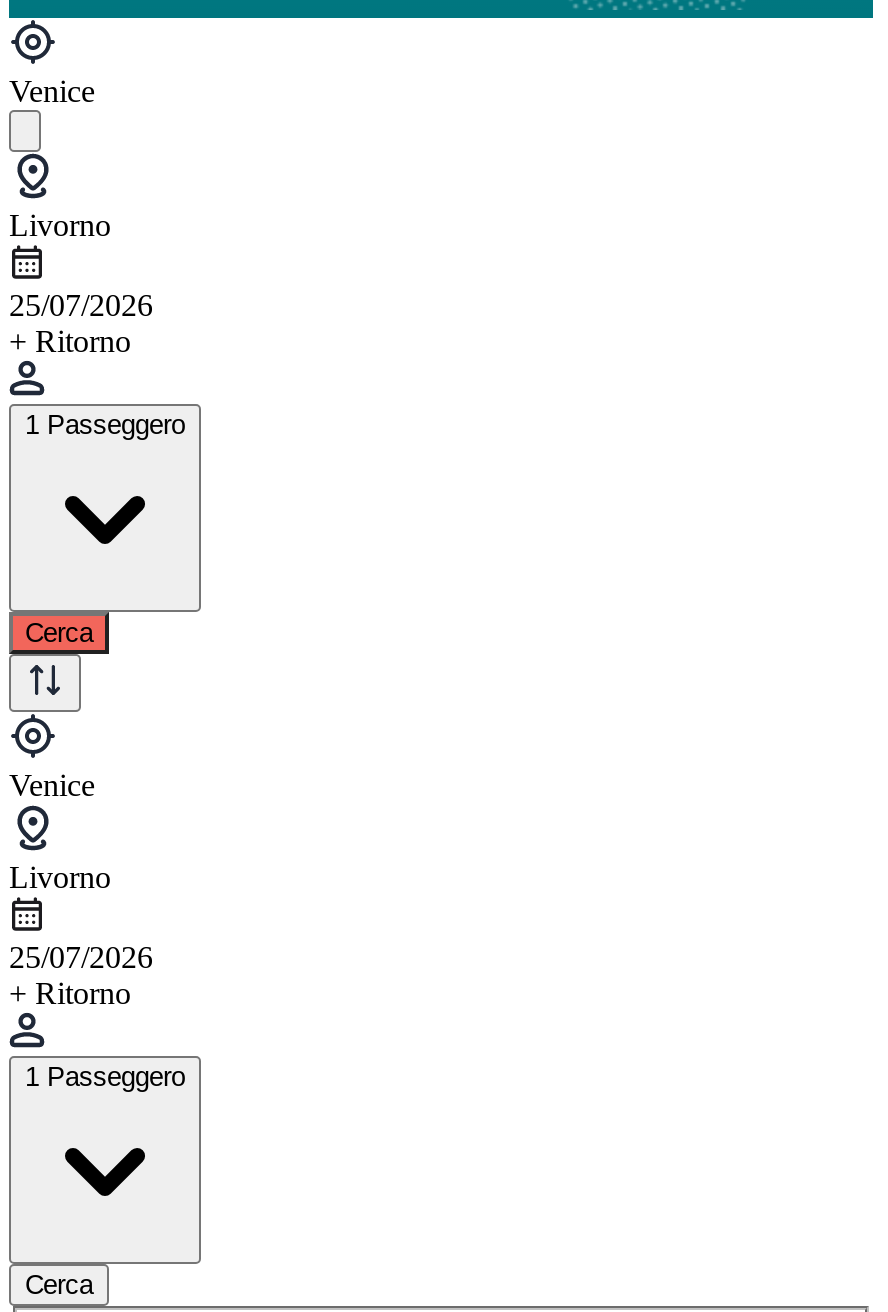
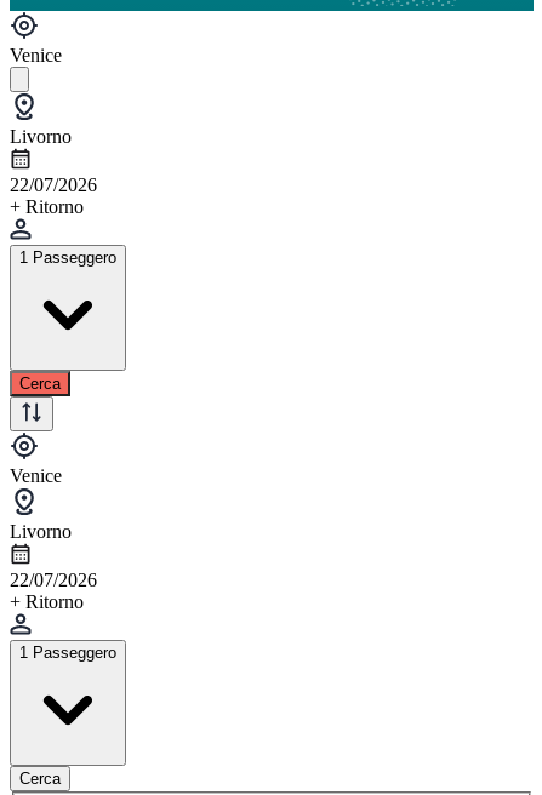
- 25/07/2026
+ 22/07/2026

- 25/07/2026
+ 22/07/2026
